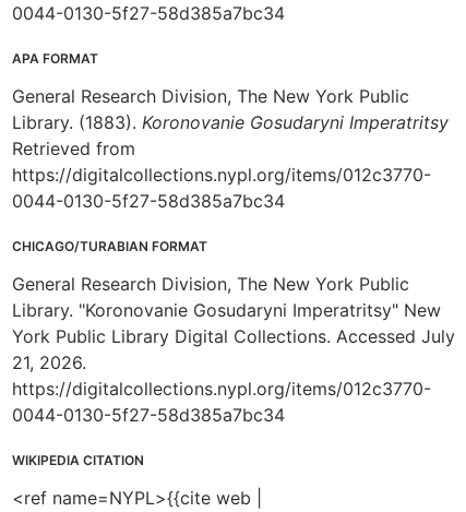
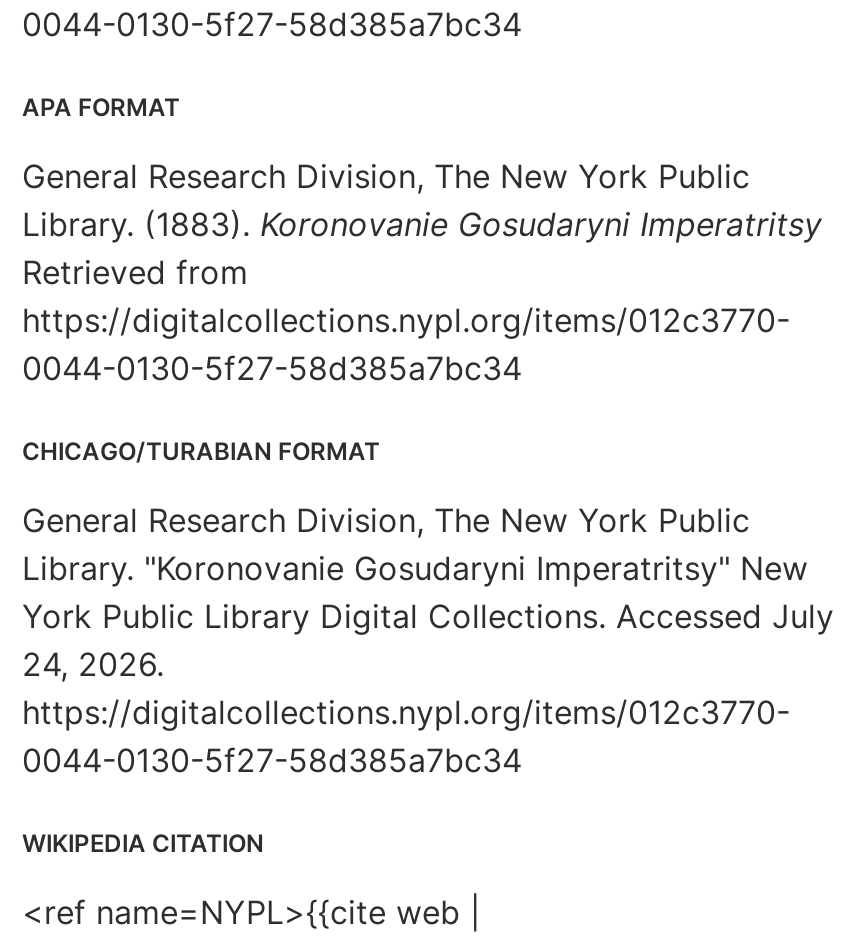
- 21, 2026.
+ 24, 2026.
